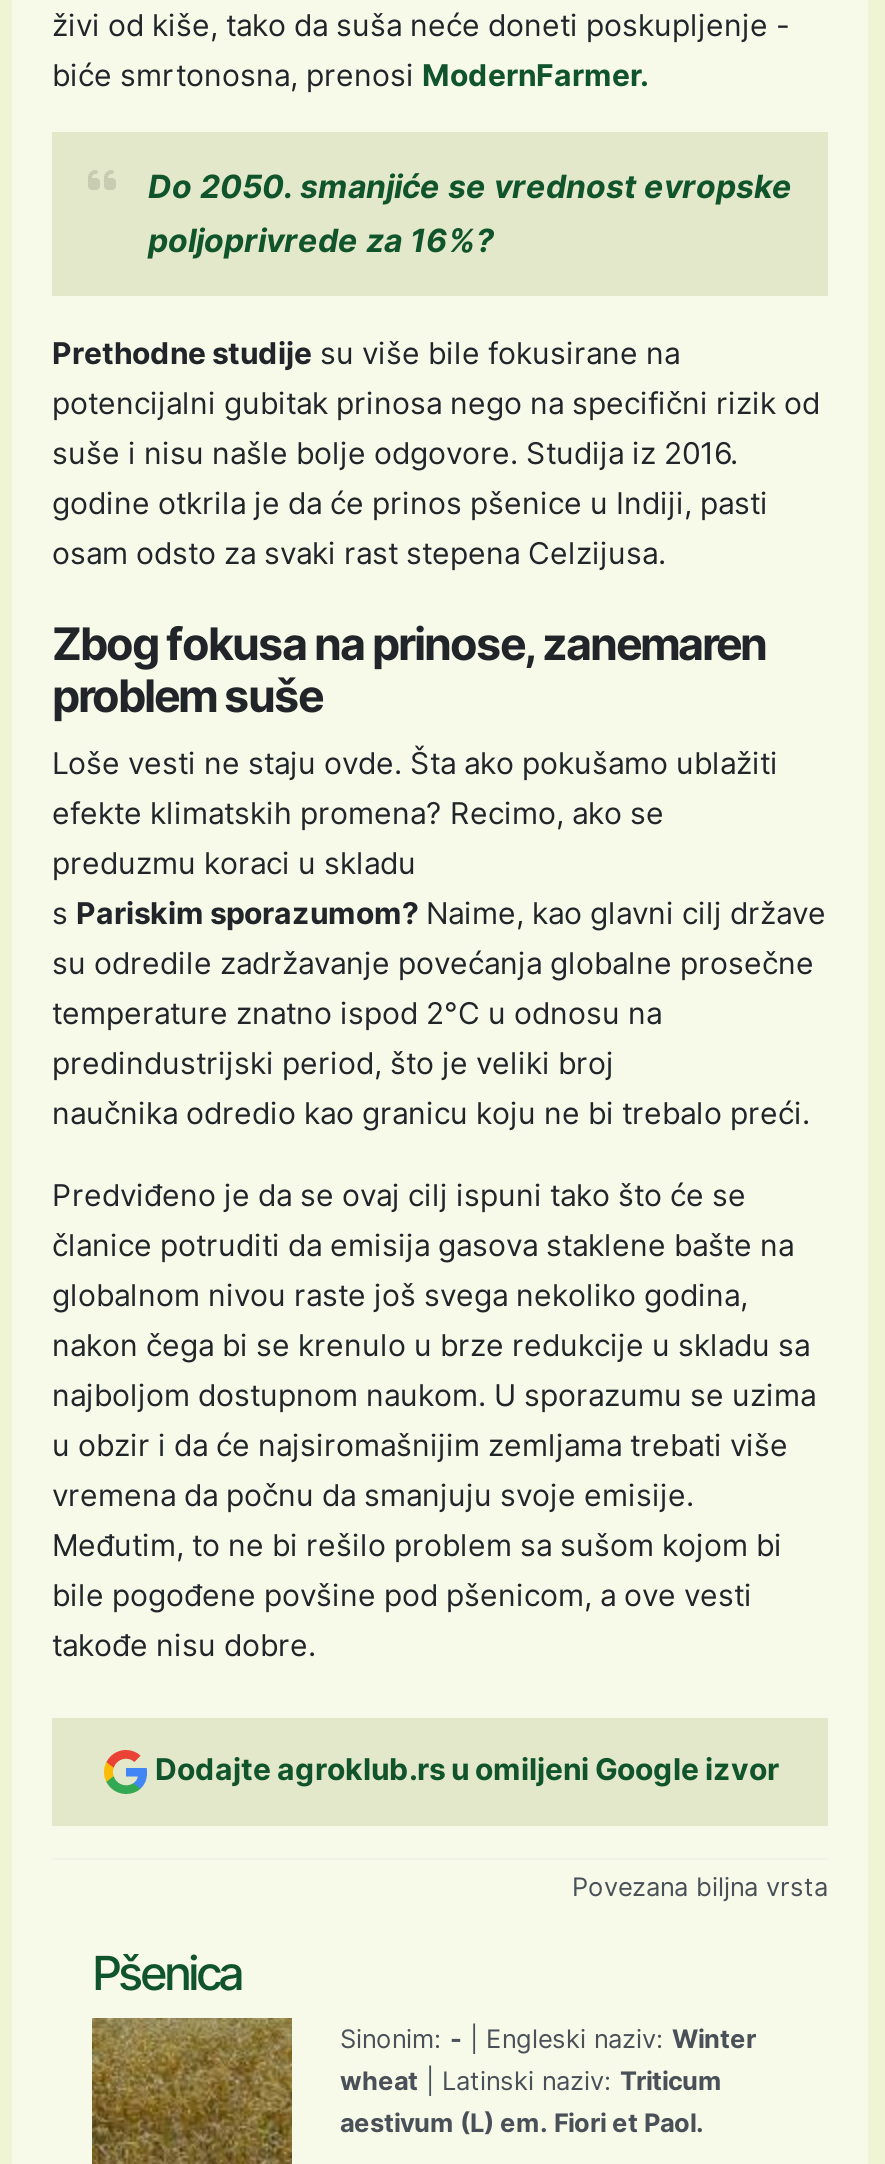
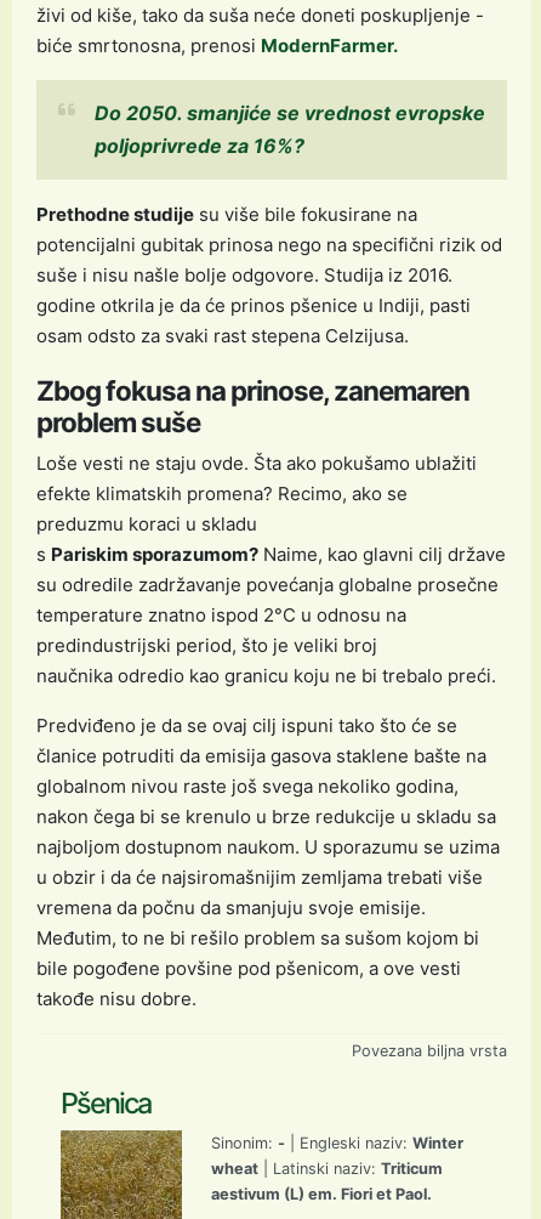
- Dodajte agroklub.rs u omiljeni Google izvor
